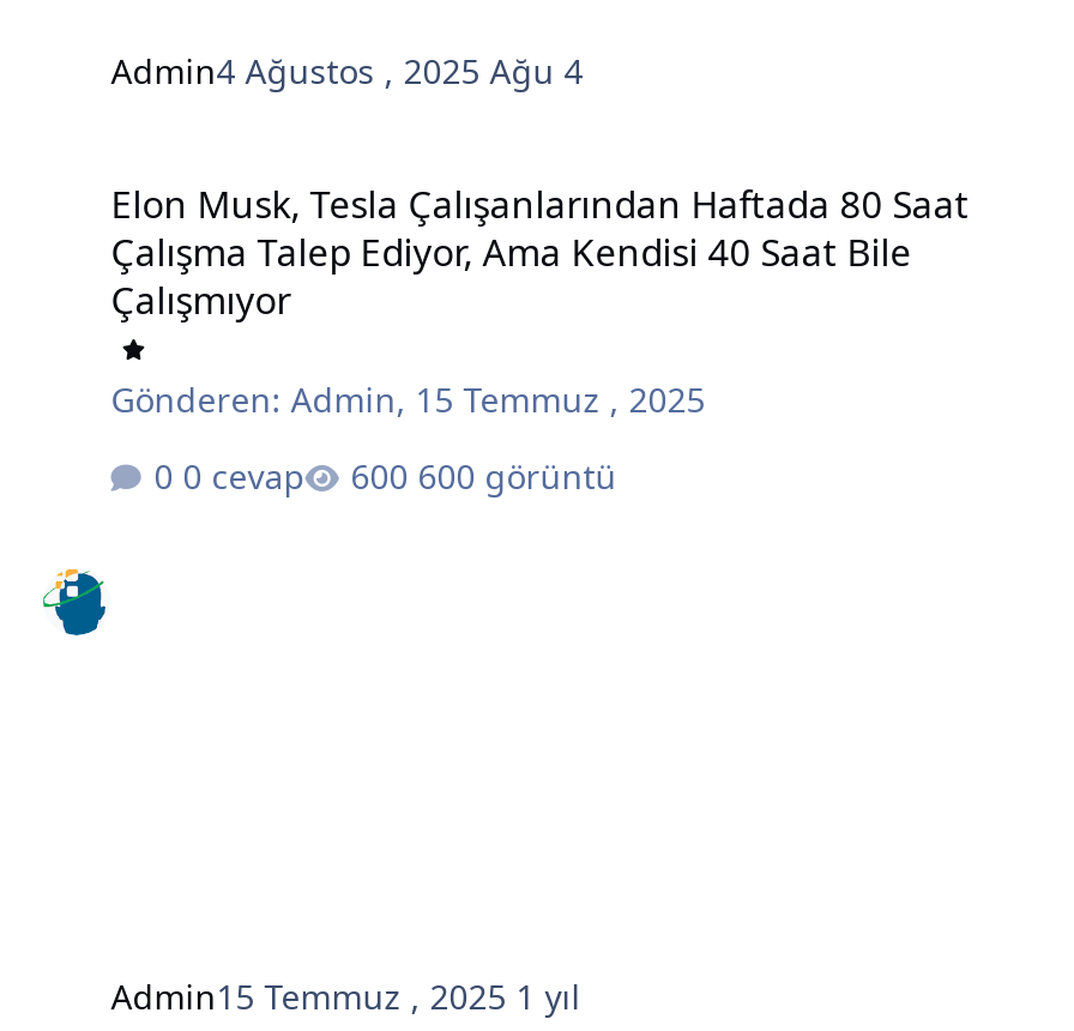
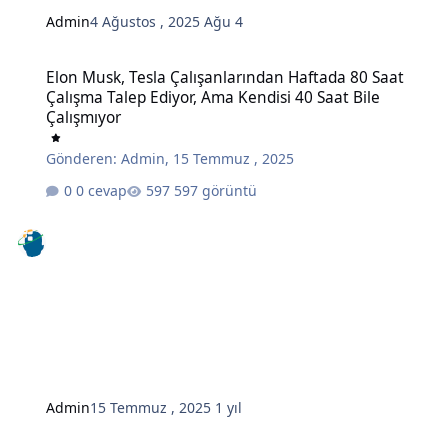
- 600 görüntü
+ 597 görüntü
